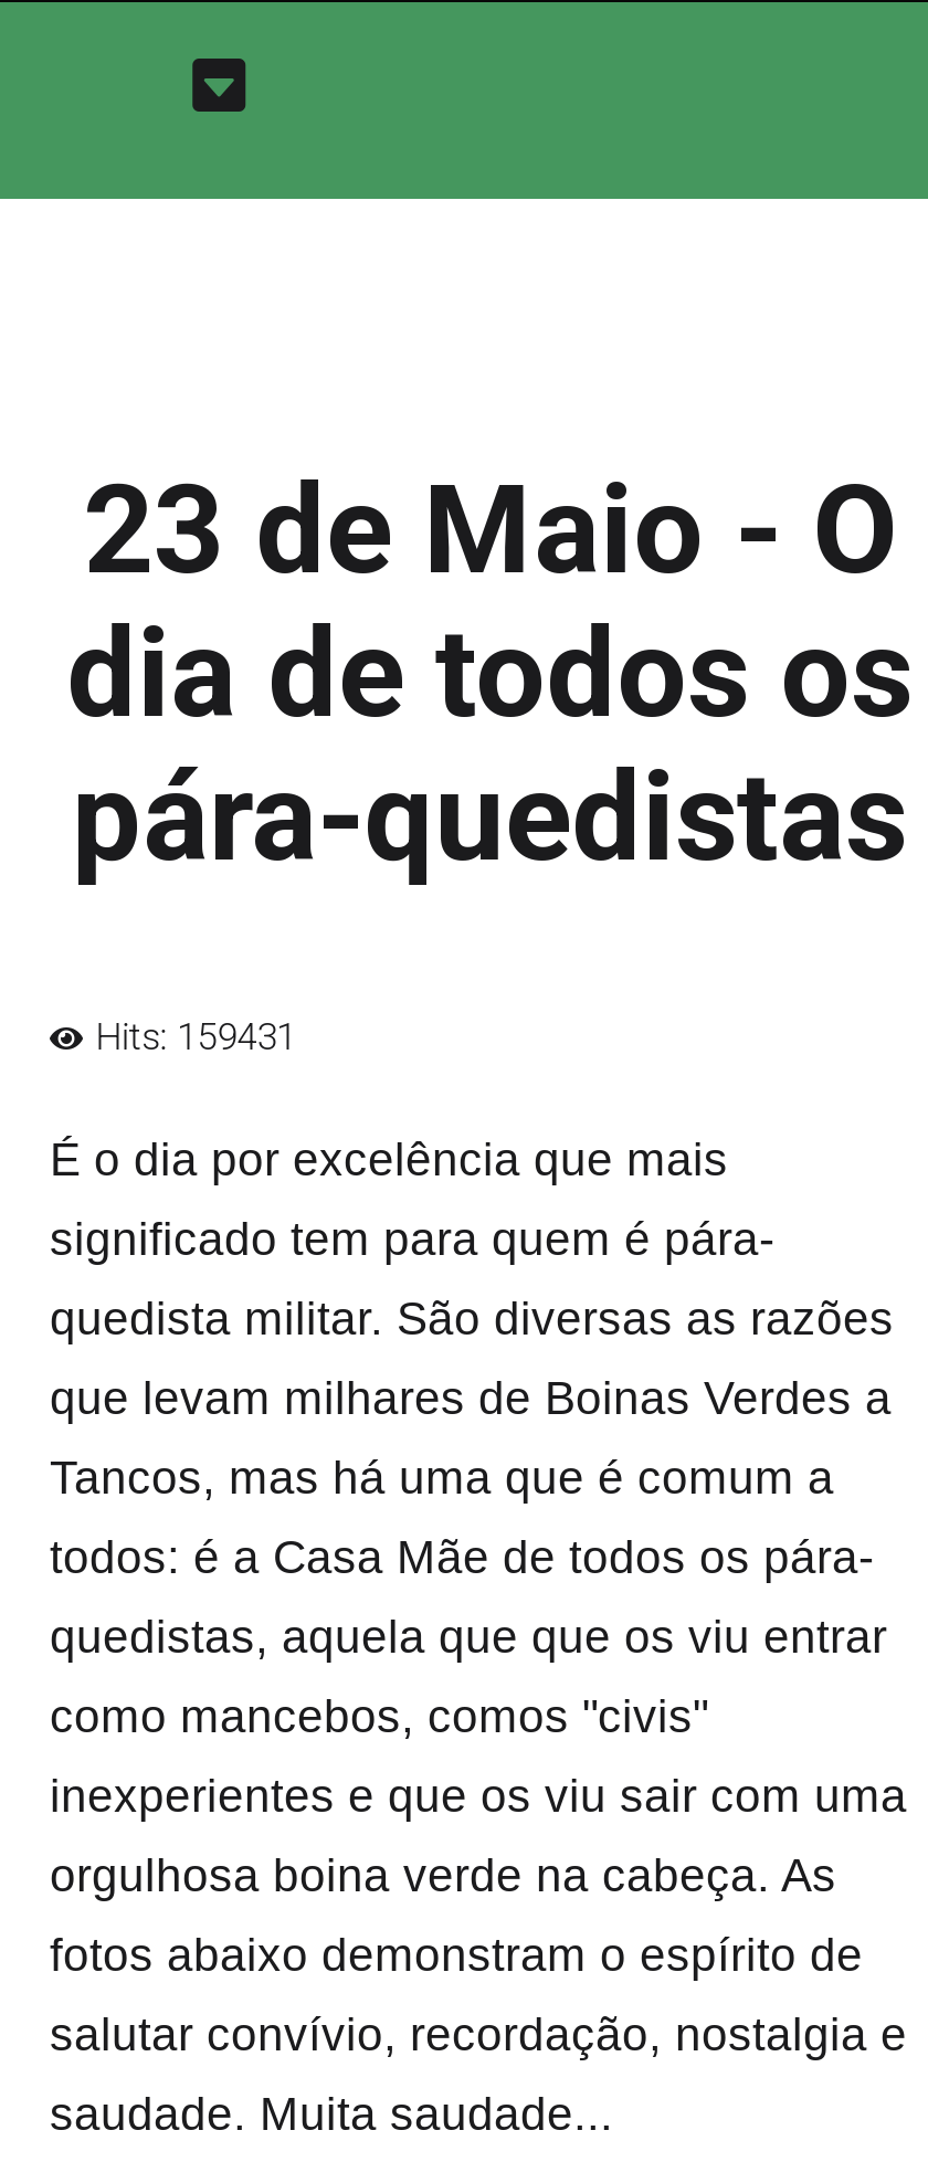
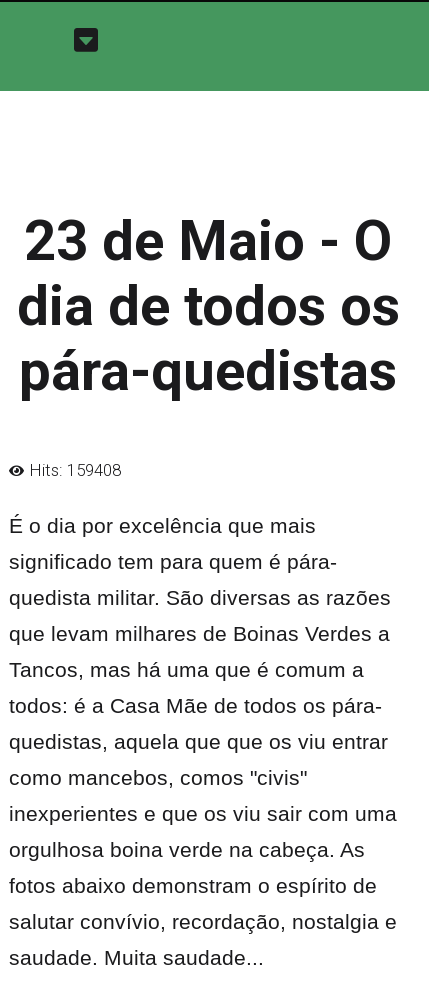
- Hits: 159431
+ Hits: 159408
